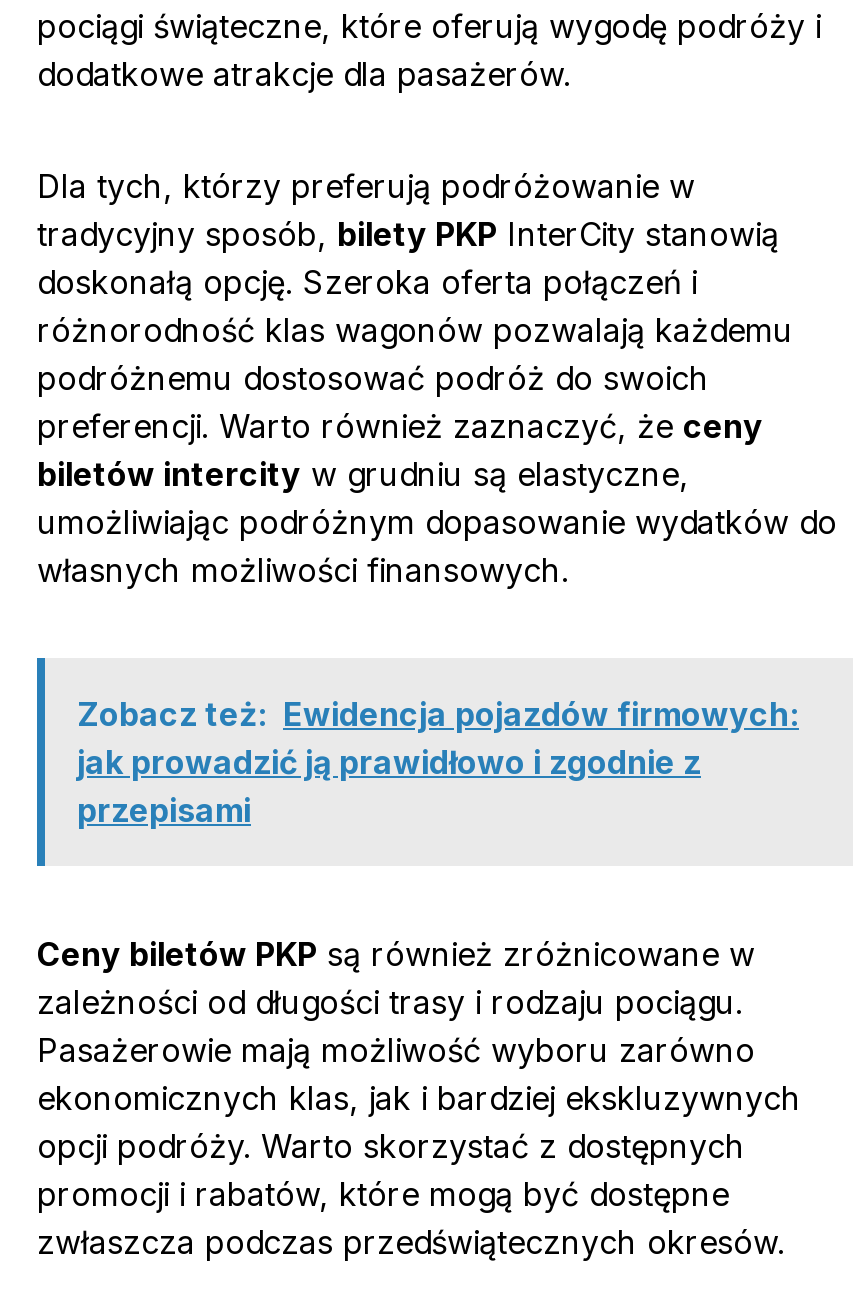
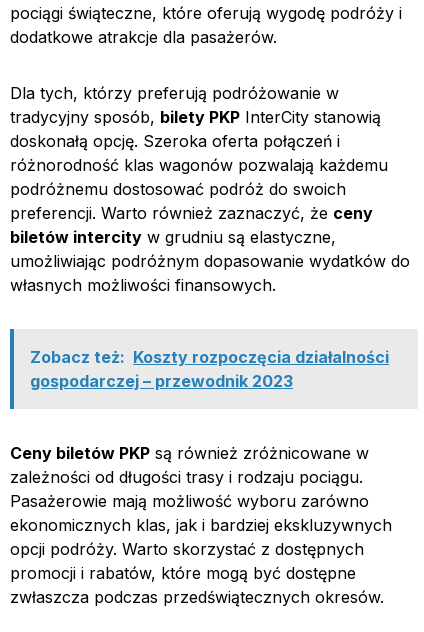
- Zobacz też: Ewidencja pojazdów firmowych:
- jak prowadzić ją prawidłowo i zgodnie z
- przepisami
+ Zobacz też: Koszty rozpoczęcia działalności
+ gospodarczej – przewodnik 2023
